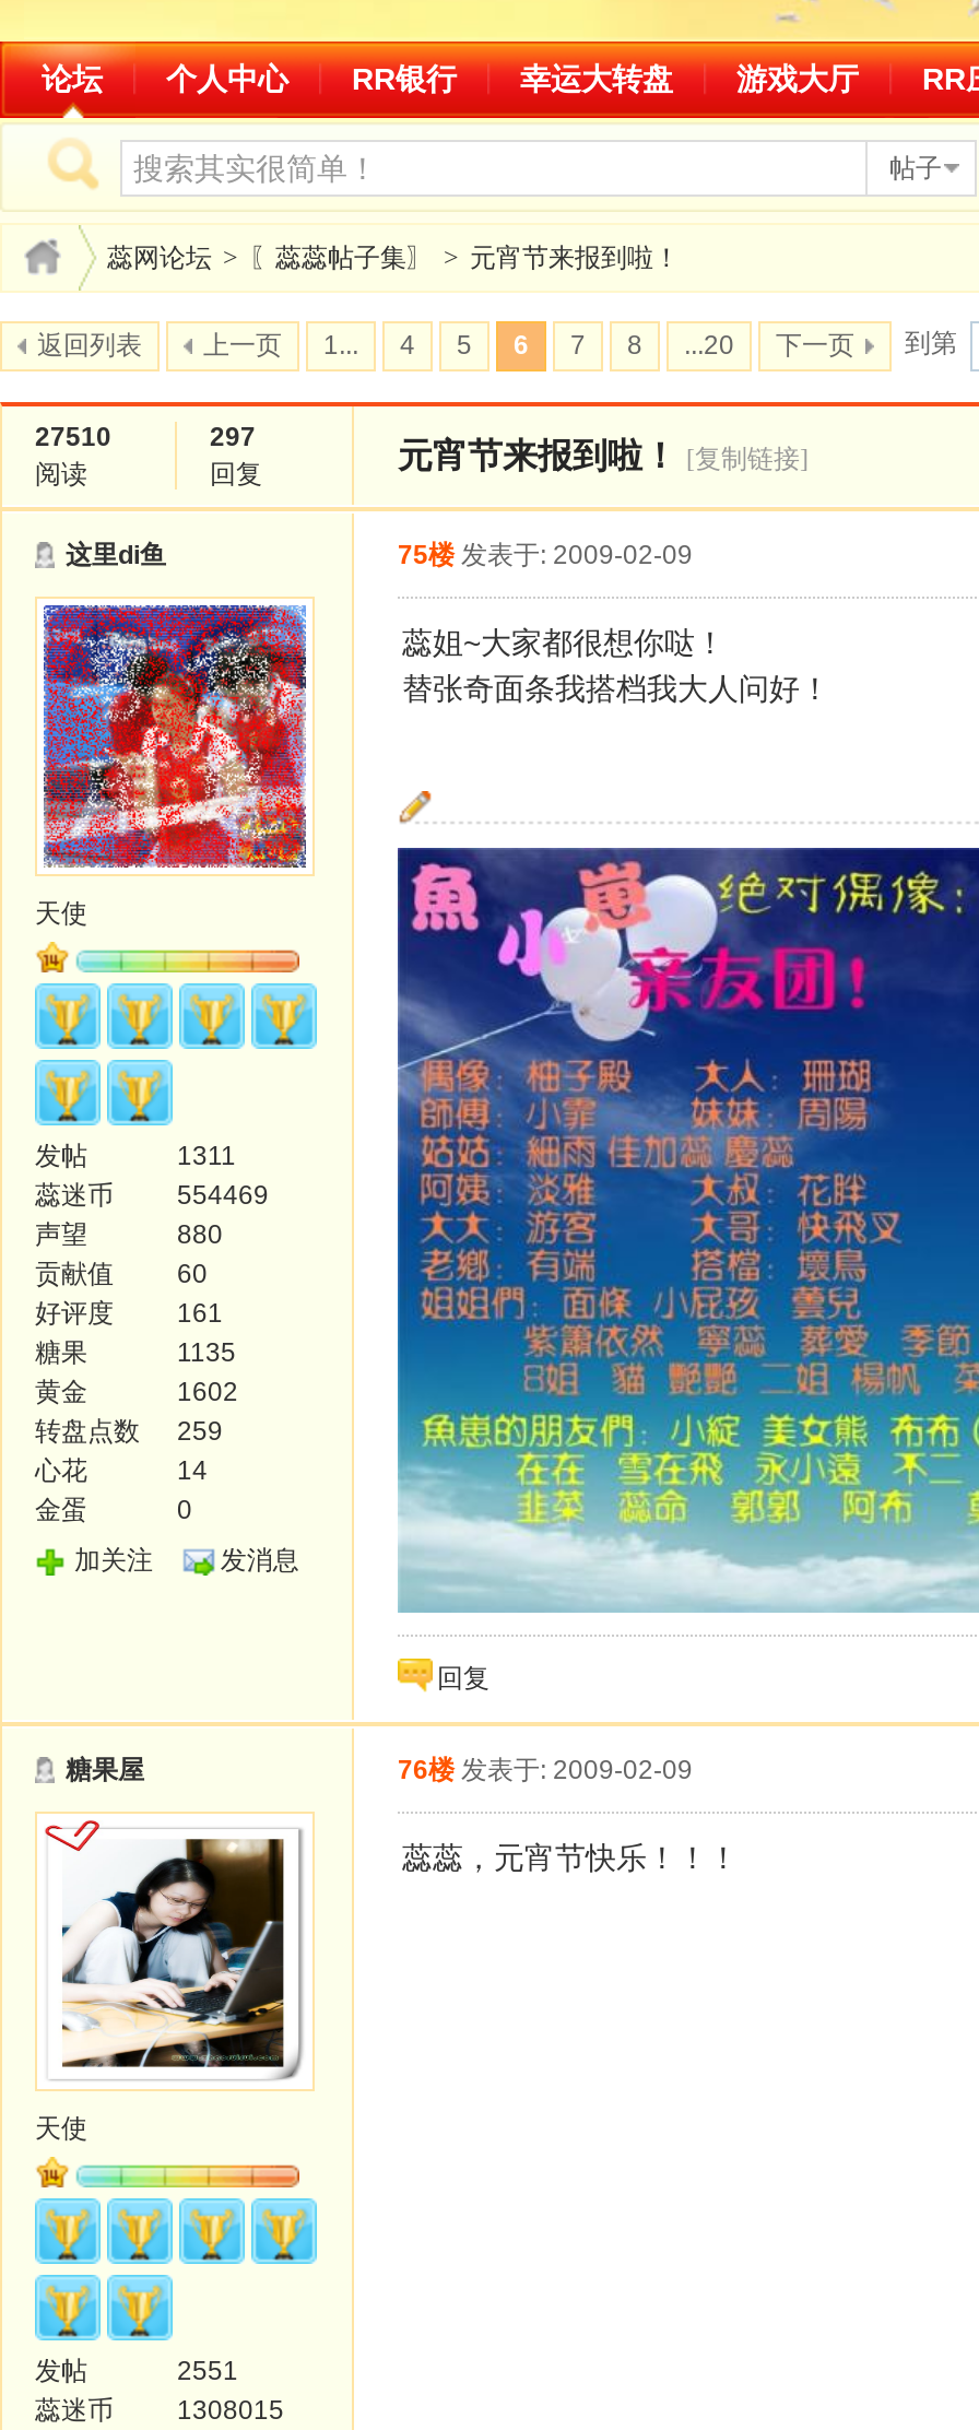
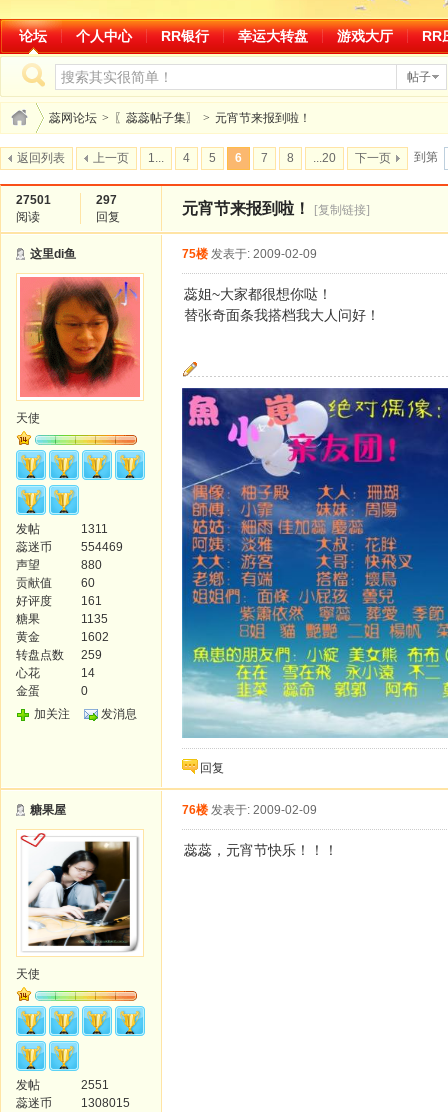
- 27510
+ 27501

- [image]
+ [image]
